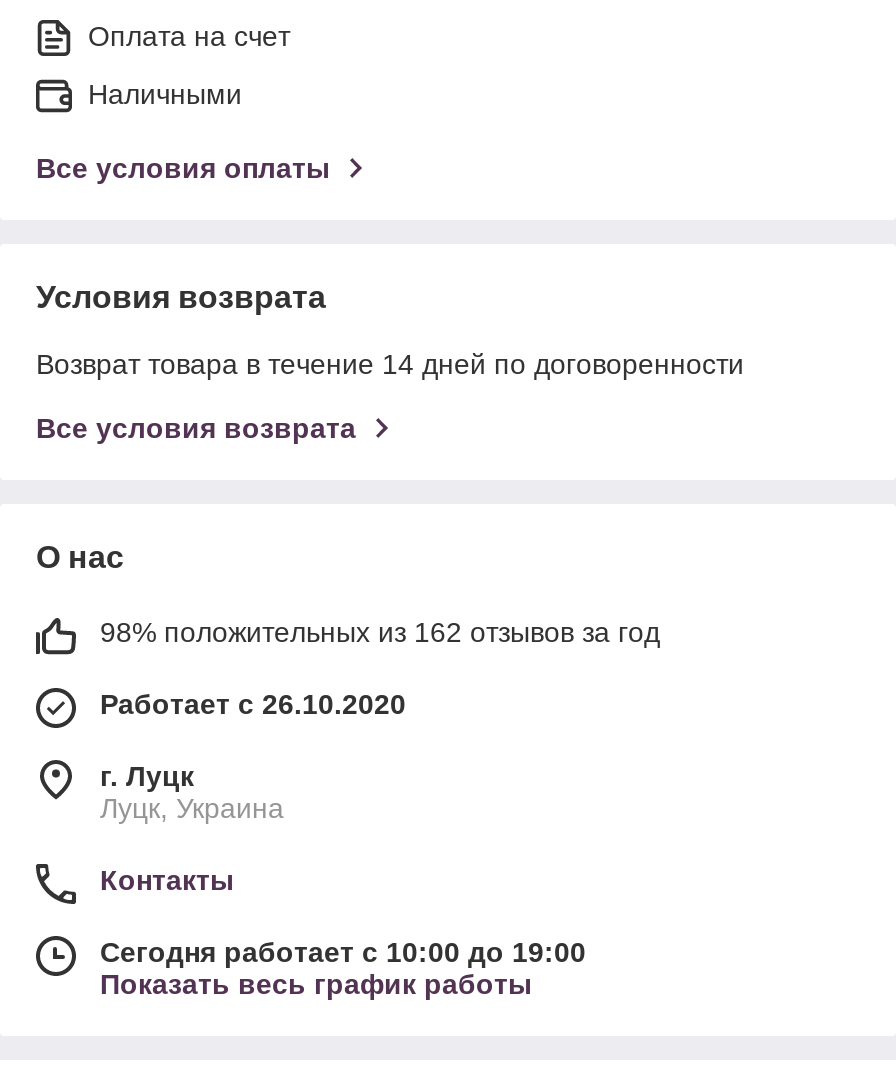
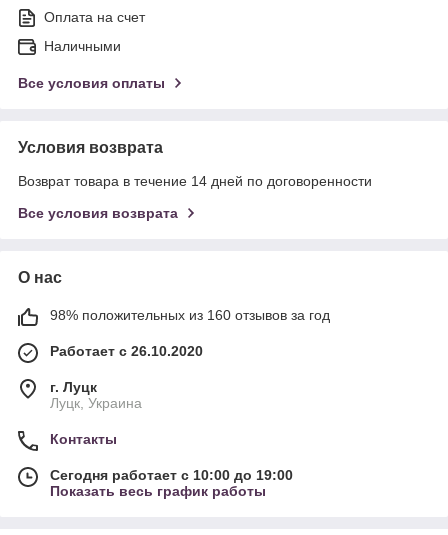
- 98% положительных из 162 отзывов за год
+ 98% положительных из 160 отзывов за год
